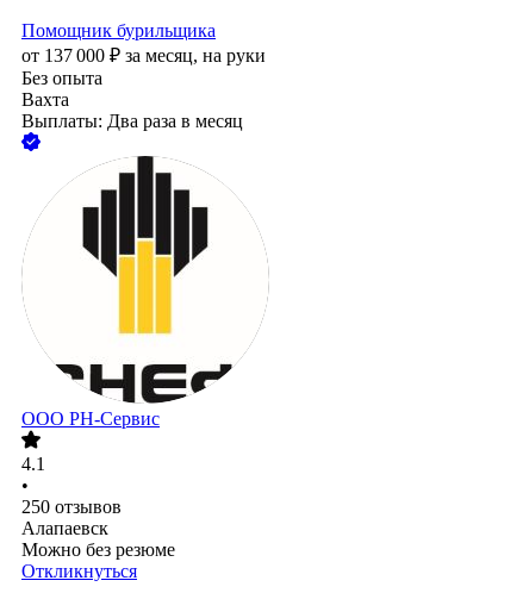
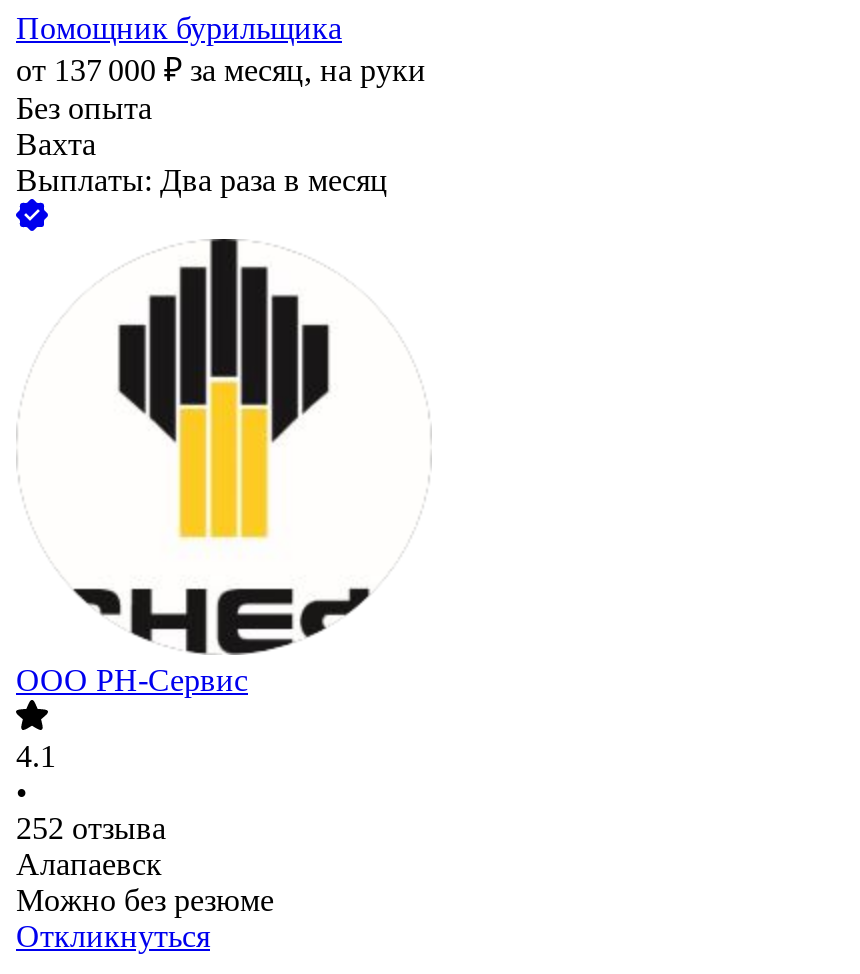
- 250 отзывов
+ 252 отзыва
